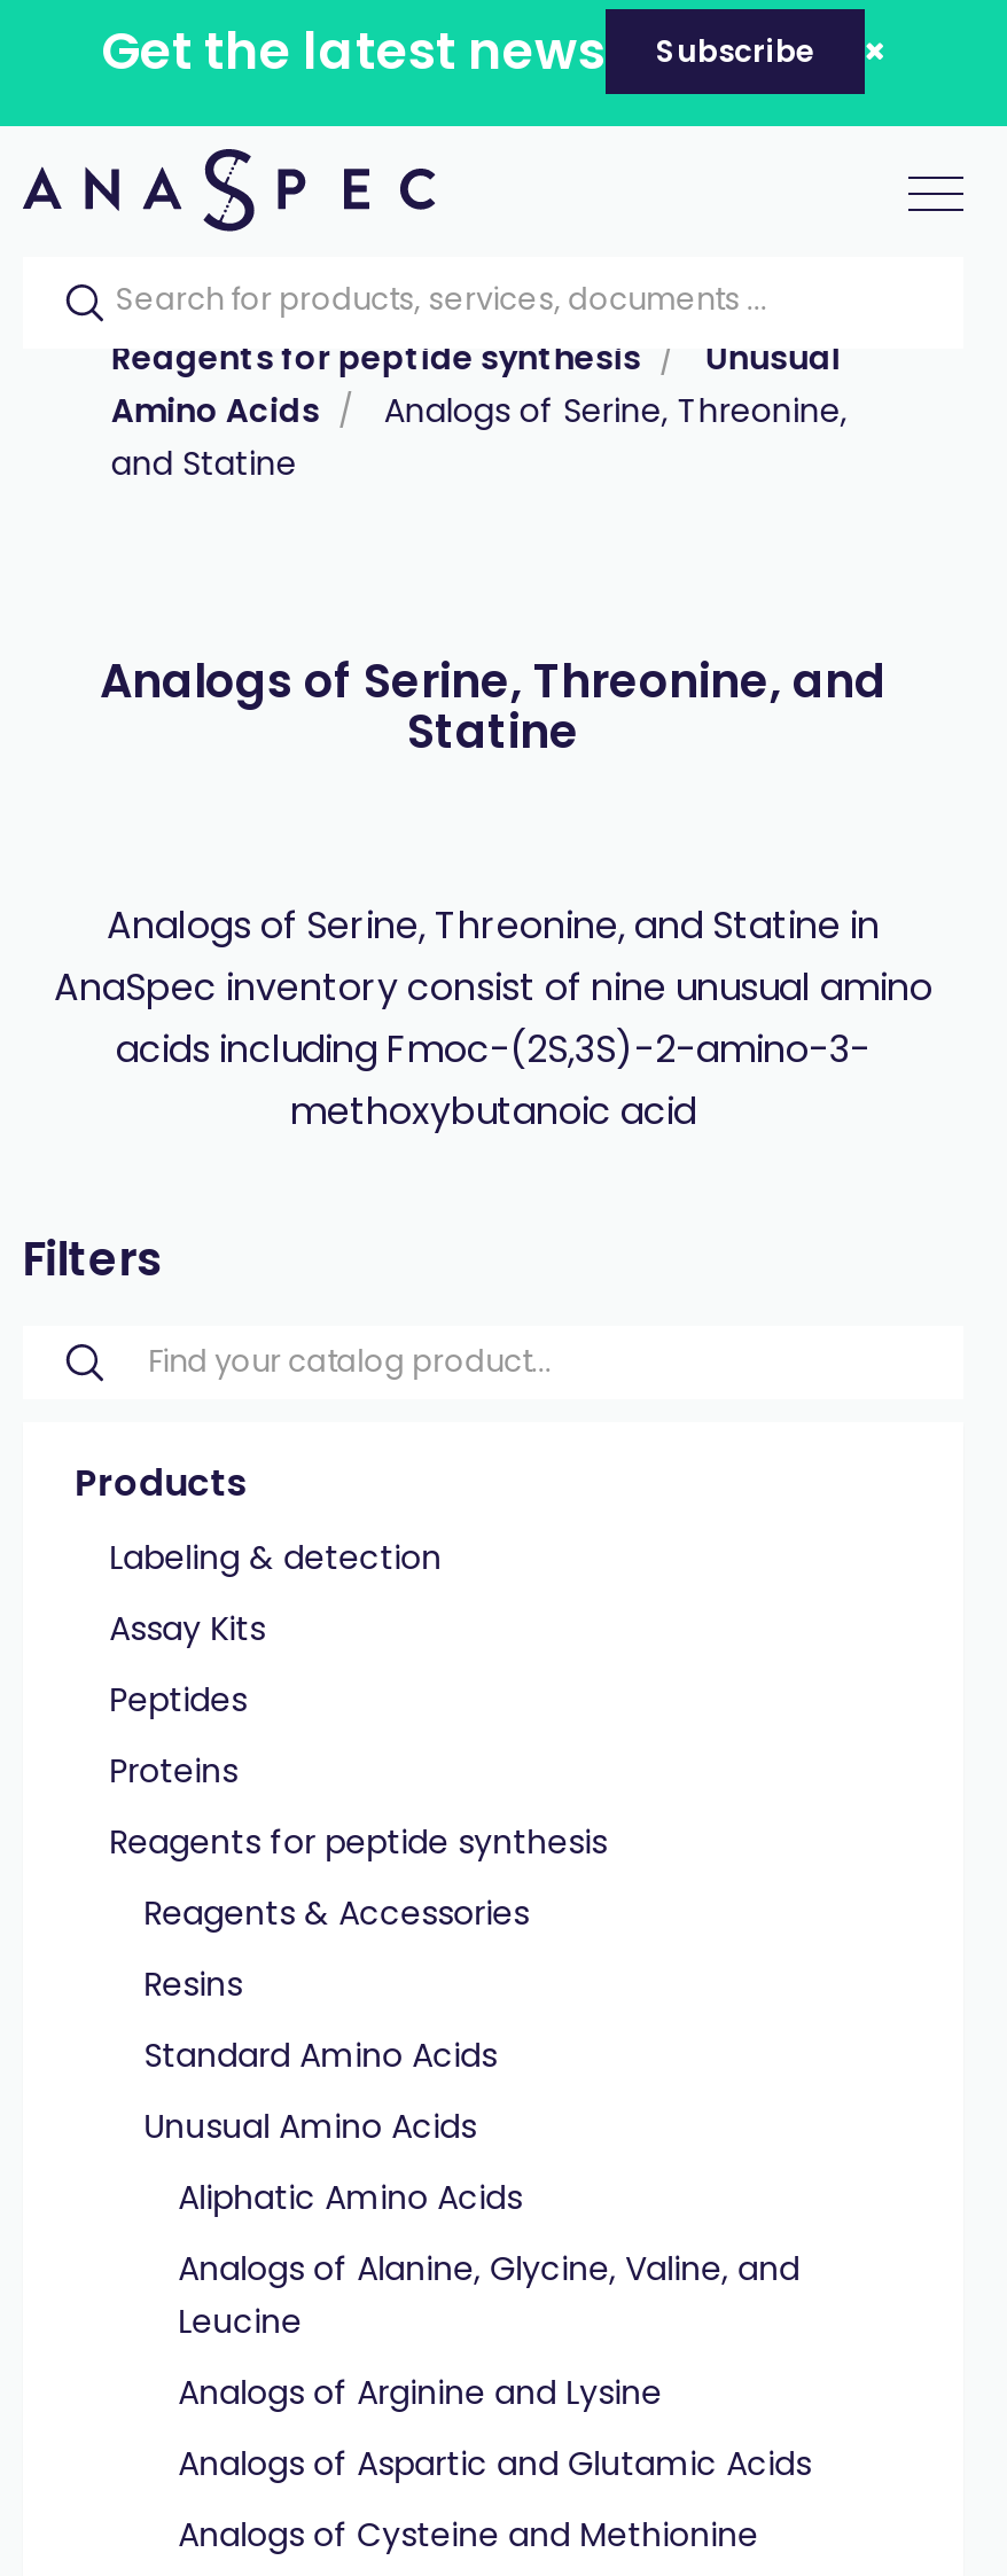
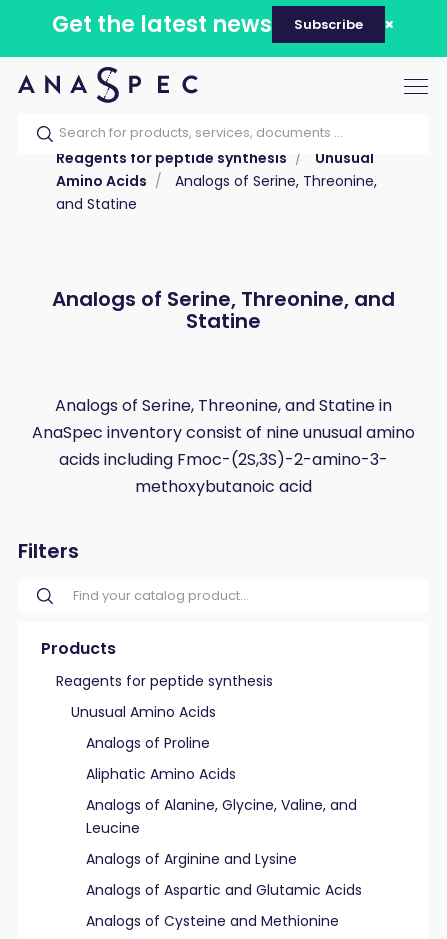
- Labeling & detection
- Assay Kits
- Peptides
- Proteins

- Reagents & Accessories
- Resins
- Standard Amino Acids

moved up: Unusual Amino Acids

+ Analogs of Proline
